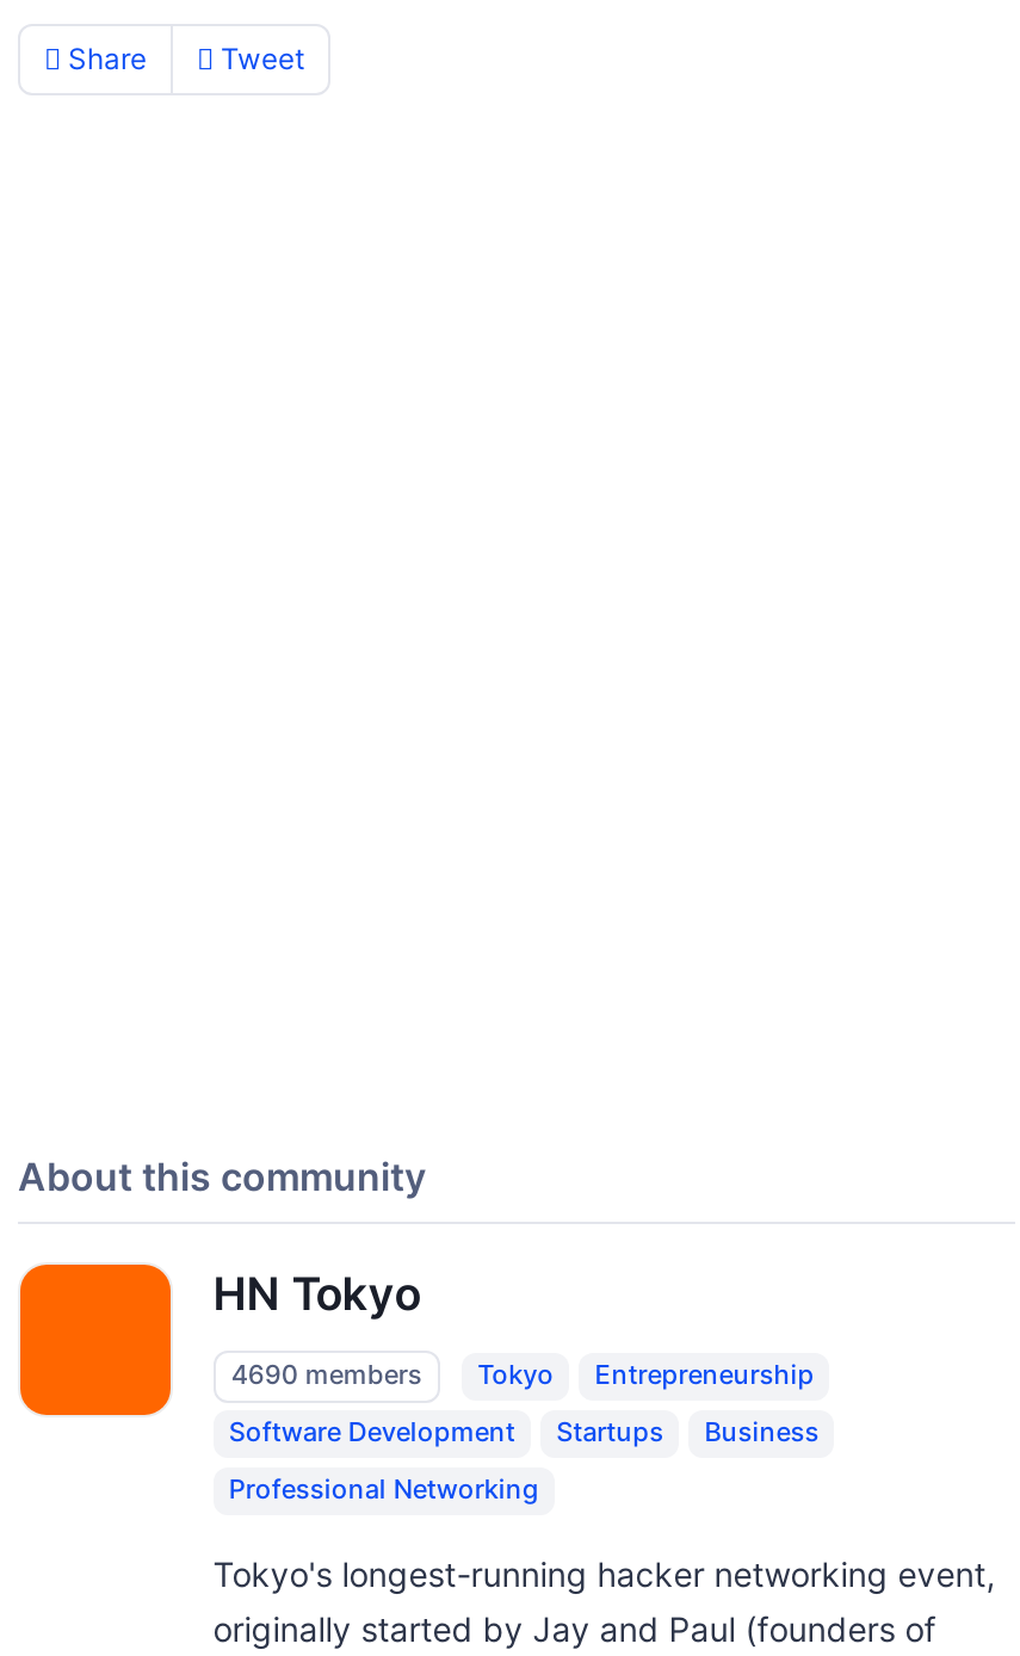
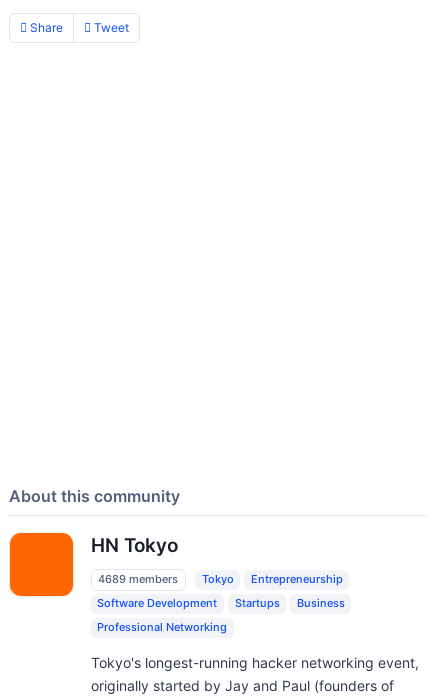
- 4690 members Tokyo Entrepreneurship
+ 4689 members Tokyo Entrepreneurship
